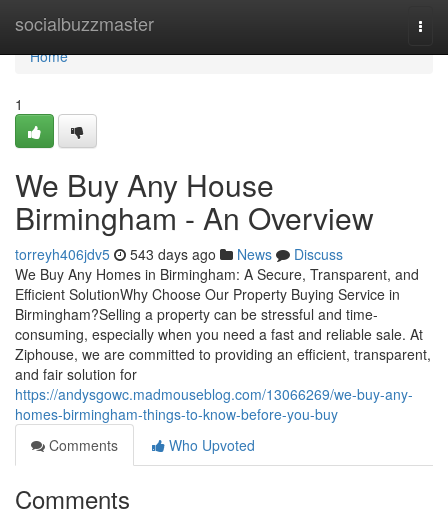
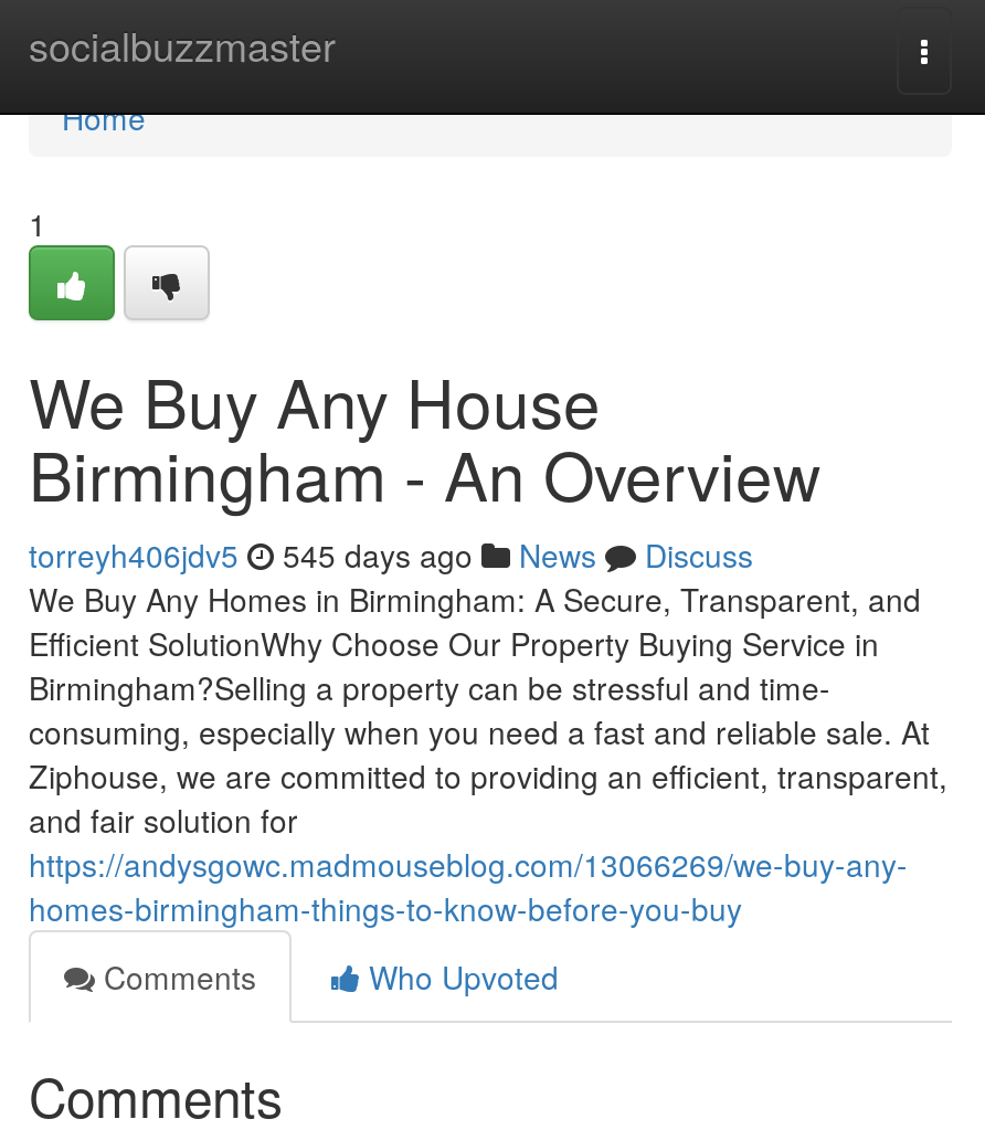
- torreyh406jdv5 543 days ago News Discuss
+ torreyh406jdv5 545 days ago News Discuss
